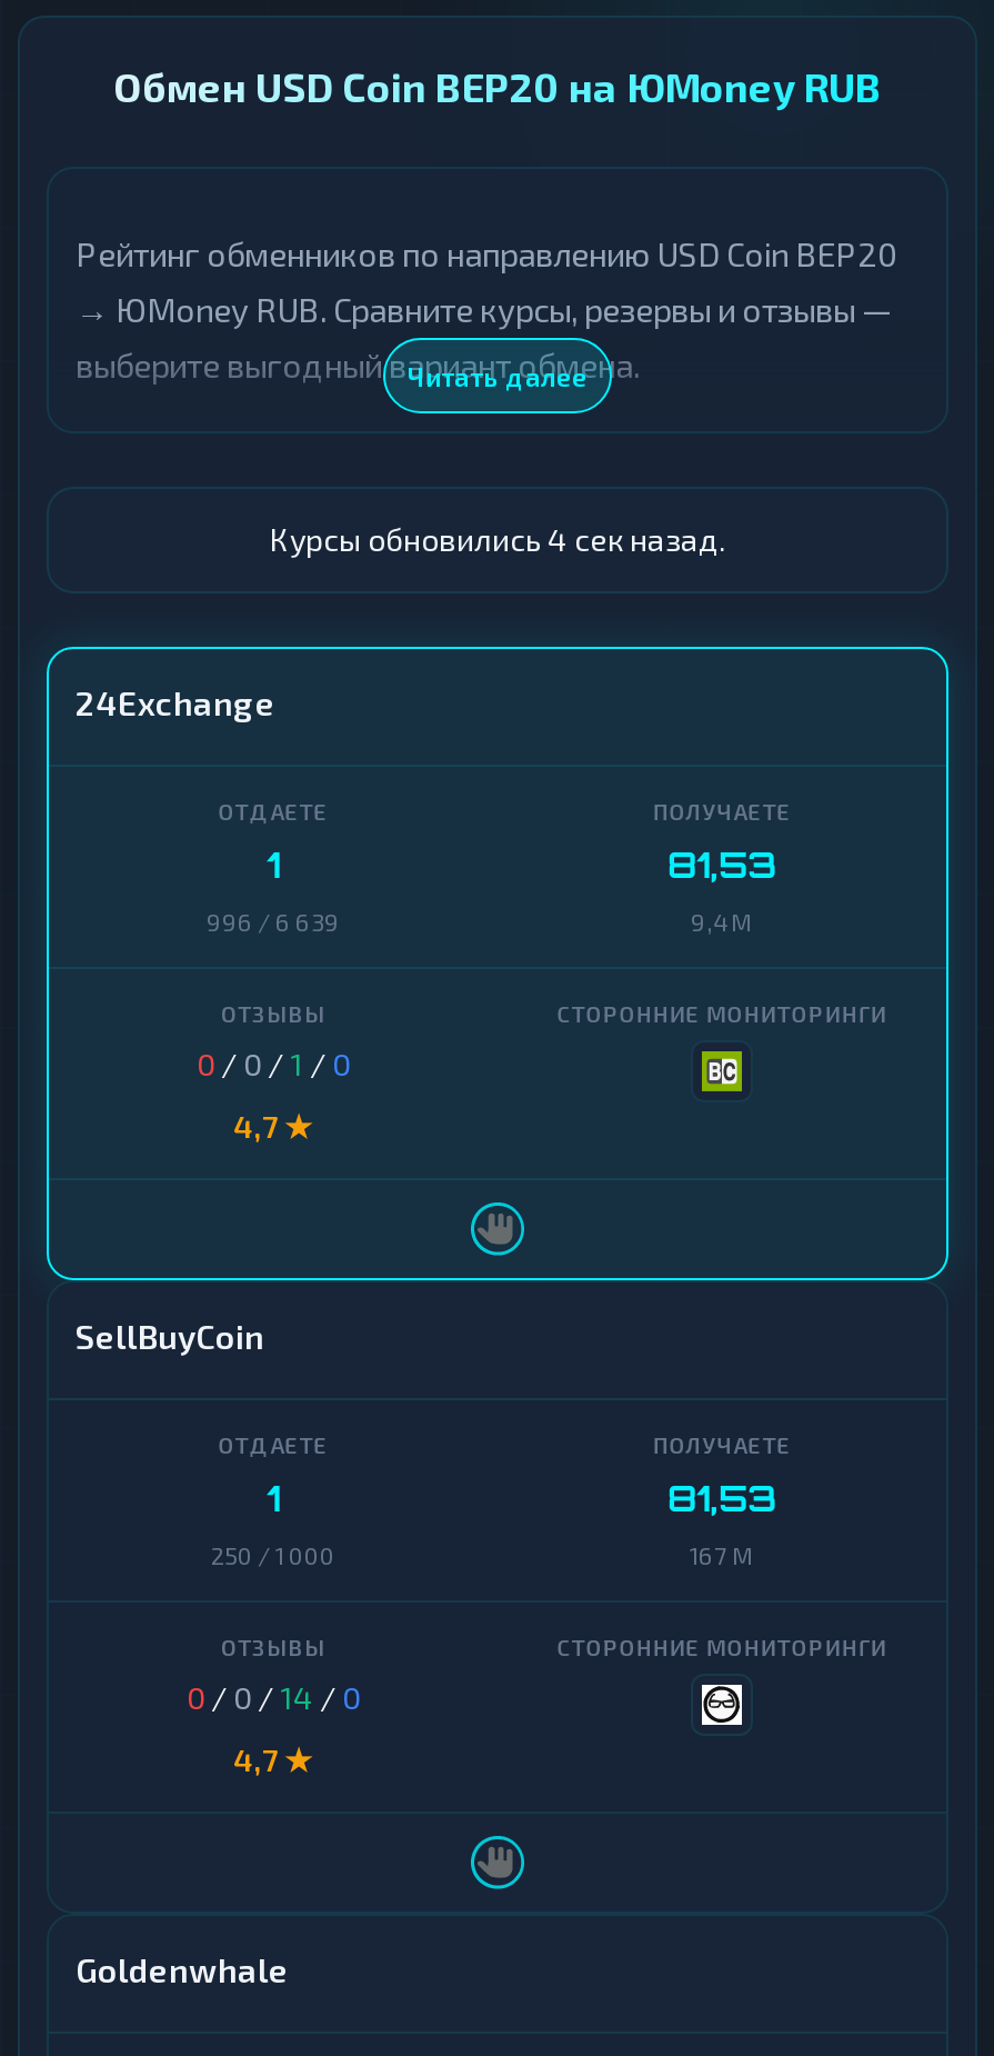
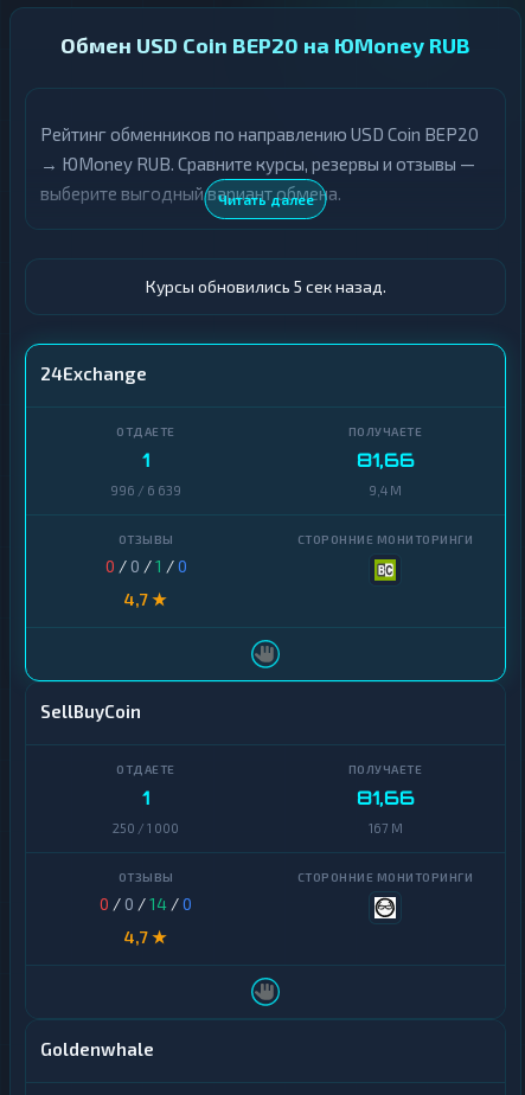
- 81,53
+ 81,66

- 81,53
+ 81,66
